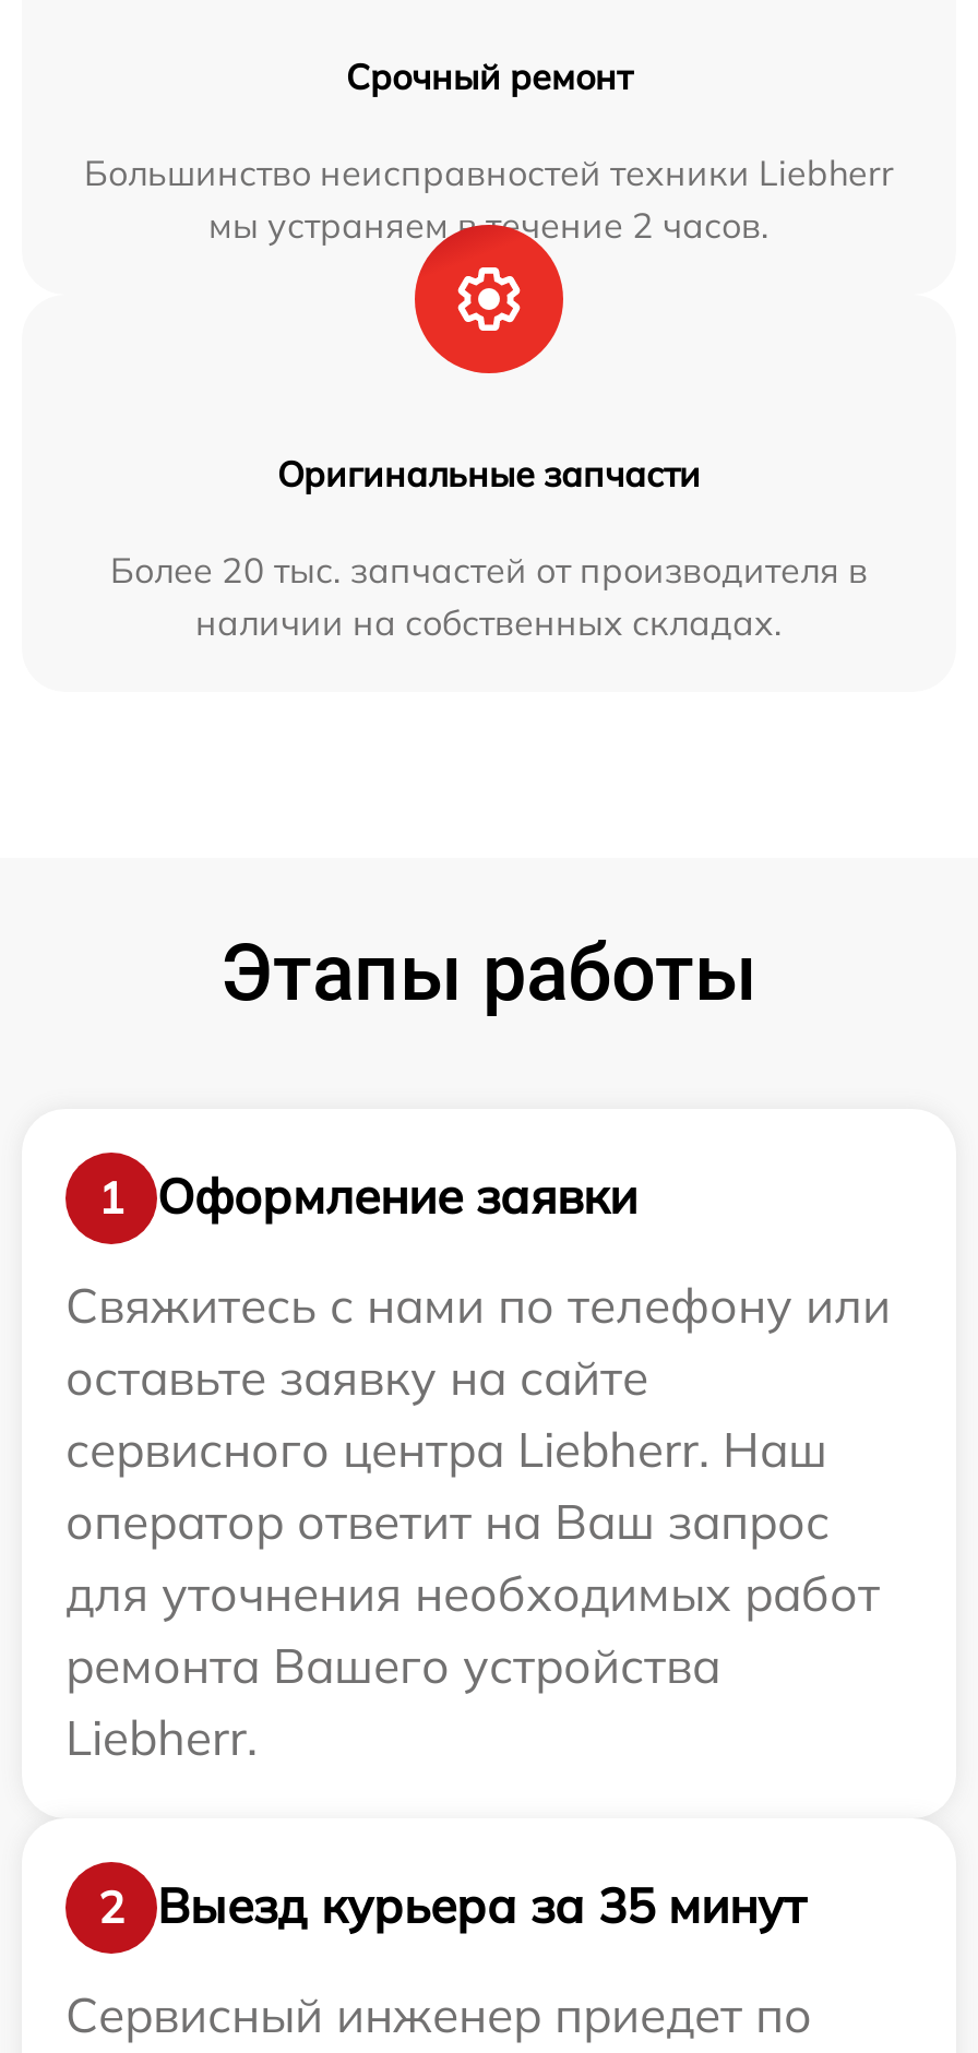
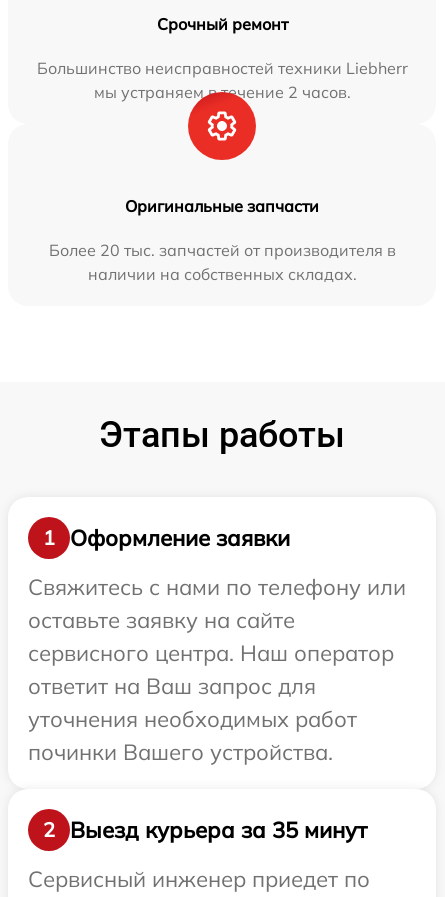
- сервисного центра Liebherr. Наш
- оператор ответит на Ваш запрос
- для уточнения необходимых работ
- ремонта Вашего устройства
- Liebherr.
+ сервисного центра. Наш оператор
+ ответит на Ваш запрос для
+ уточнения необходимых работ
+ починки Вашего устройства.
